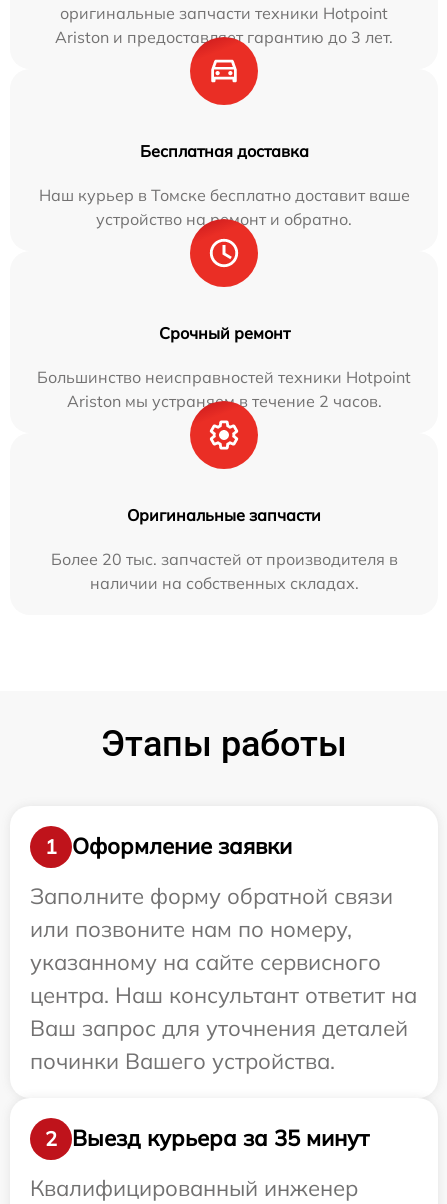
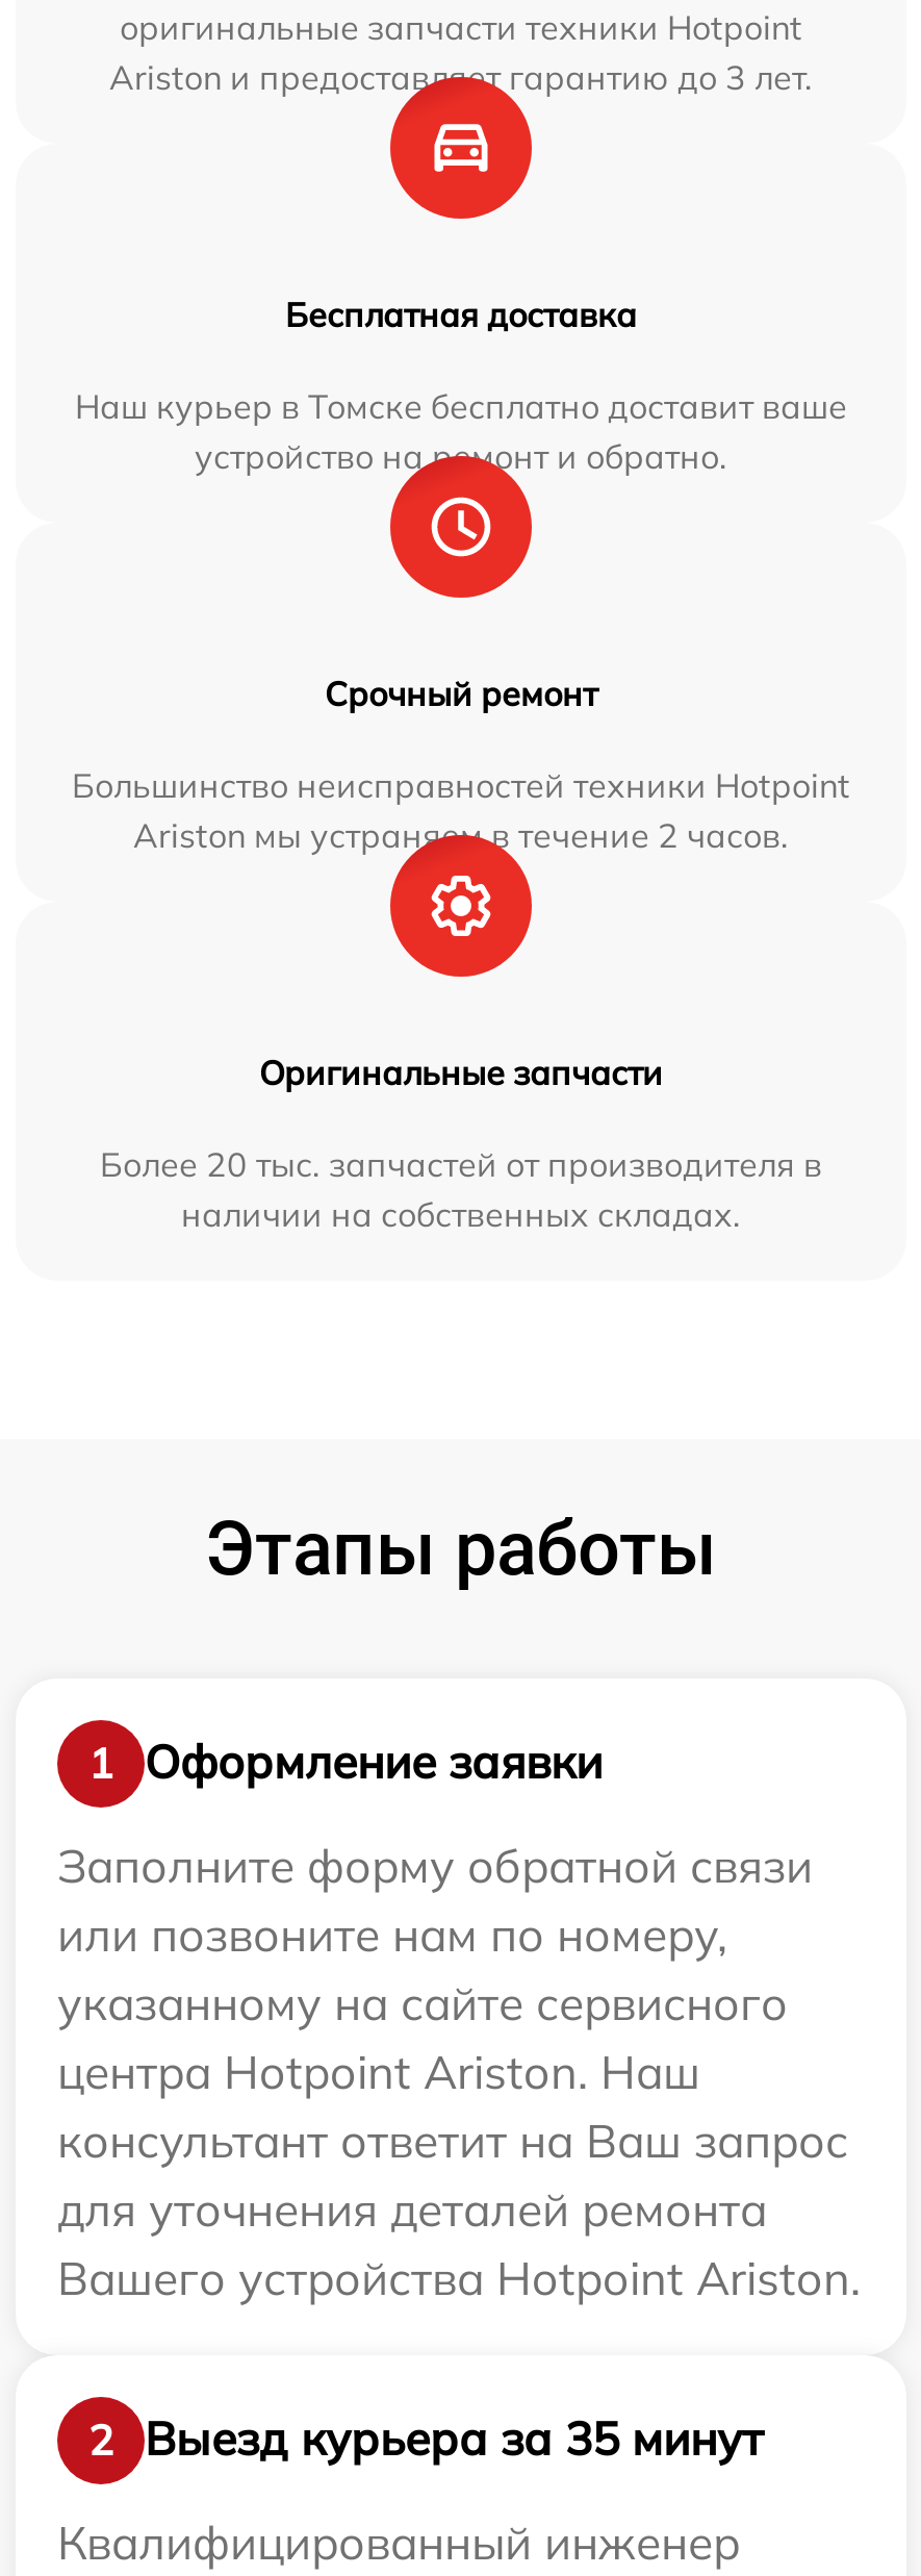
- центра. Наш консультант ответит на
- Ваш запрос для уточнения деталей
- починки Вашего устройства.
+ центра Hotpoint Ariston. Наш
+ консультант ответит на Ваш запрос
+ для уточнения деталей ремонта
+ Вашего устройства Hotpoint Ariston.
